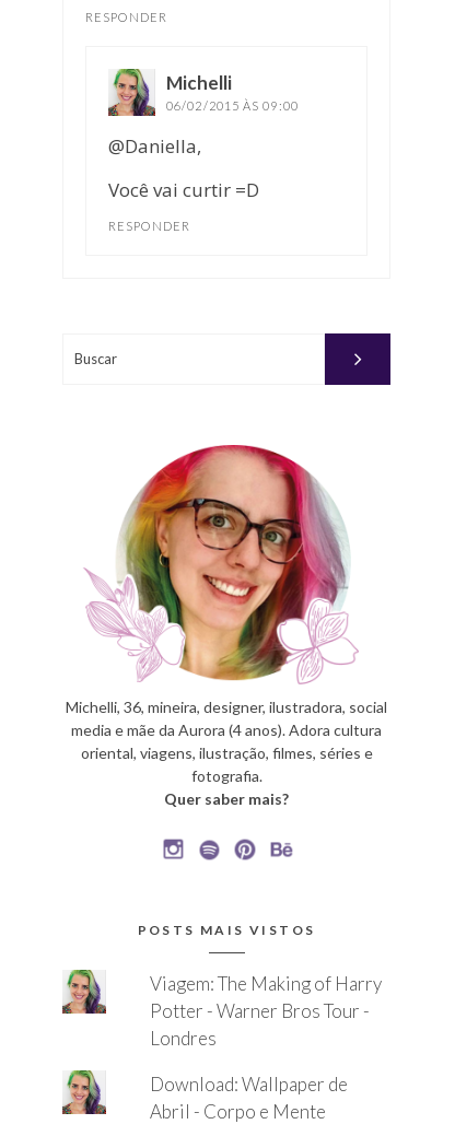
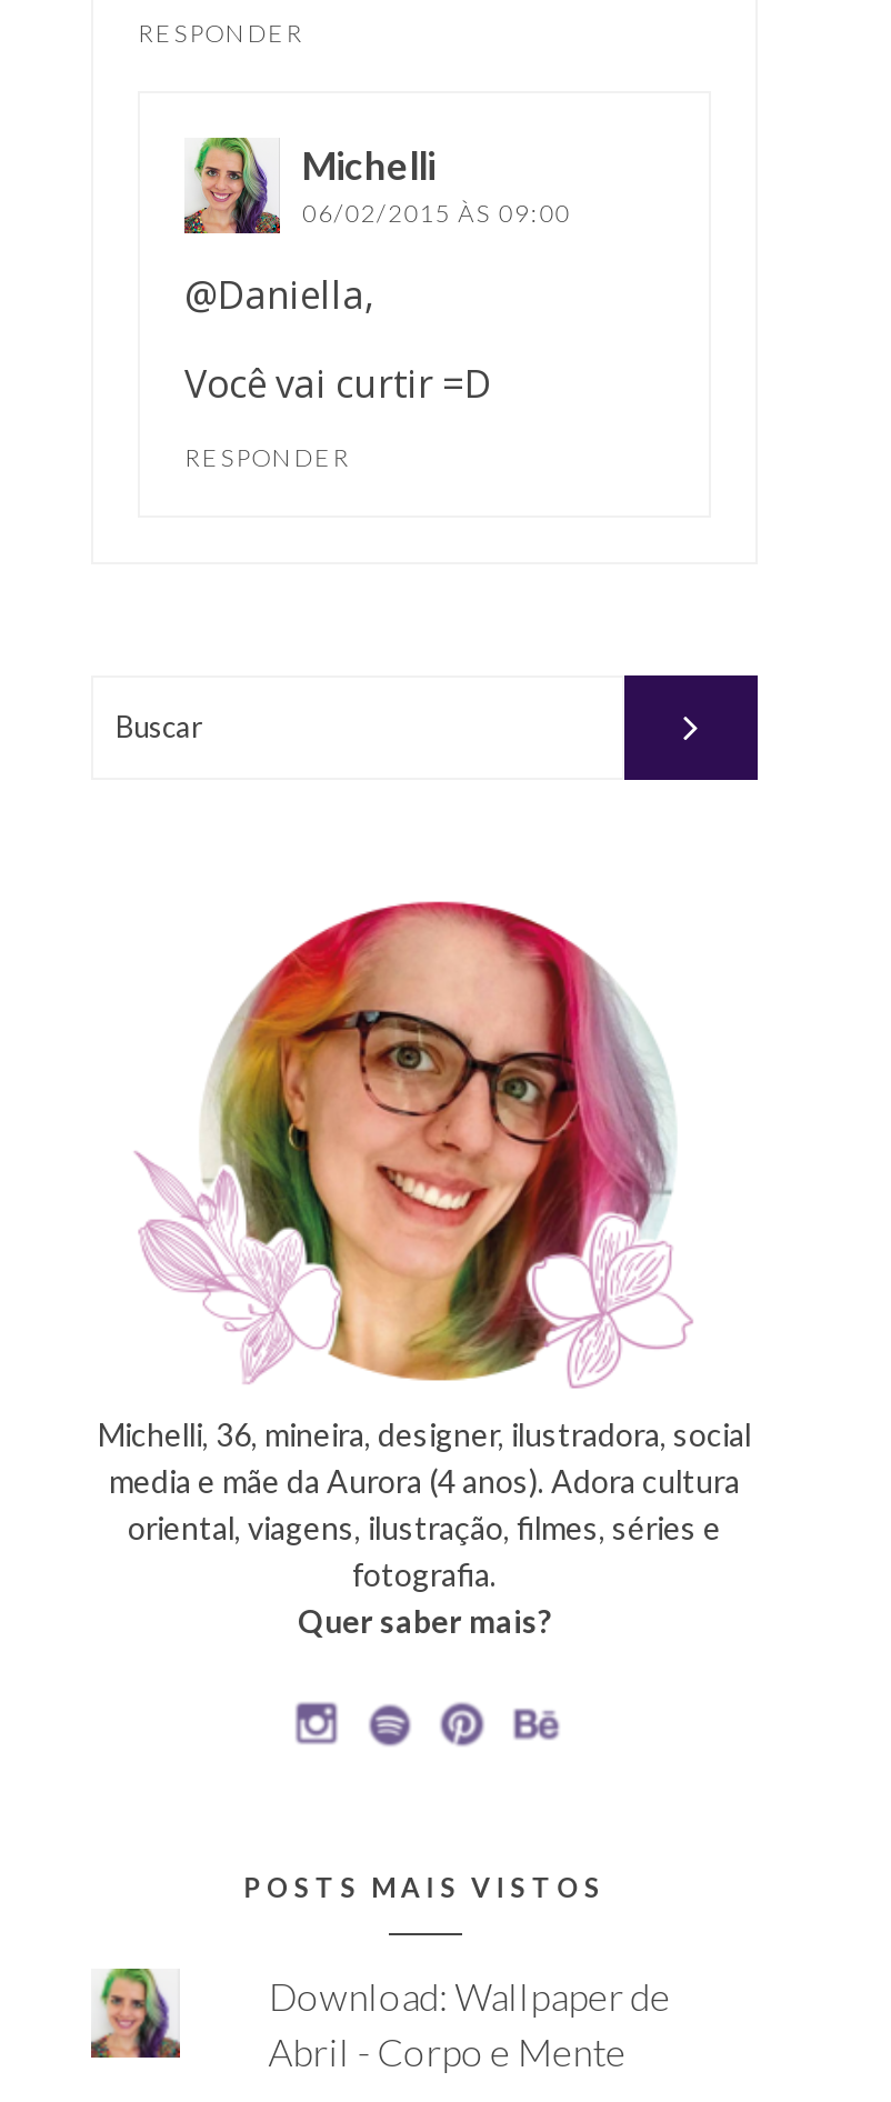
- Viagem: The Making of Harry
- Potter - Warner Bros Tour -
- Londres
